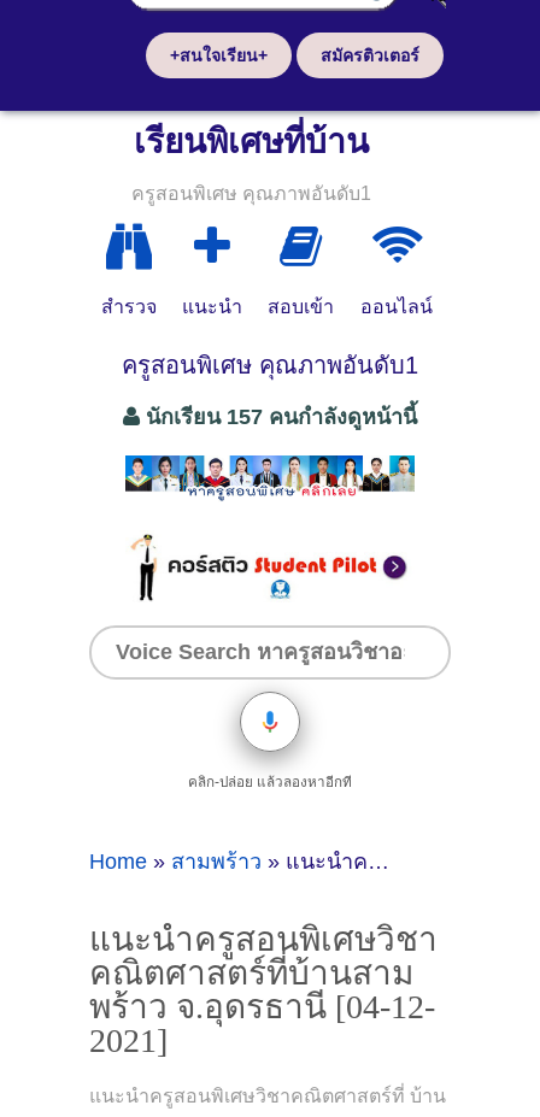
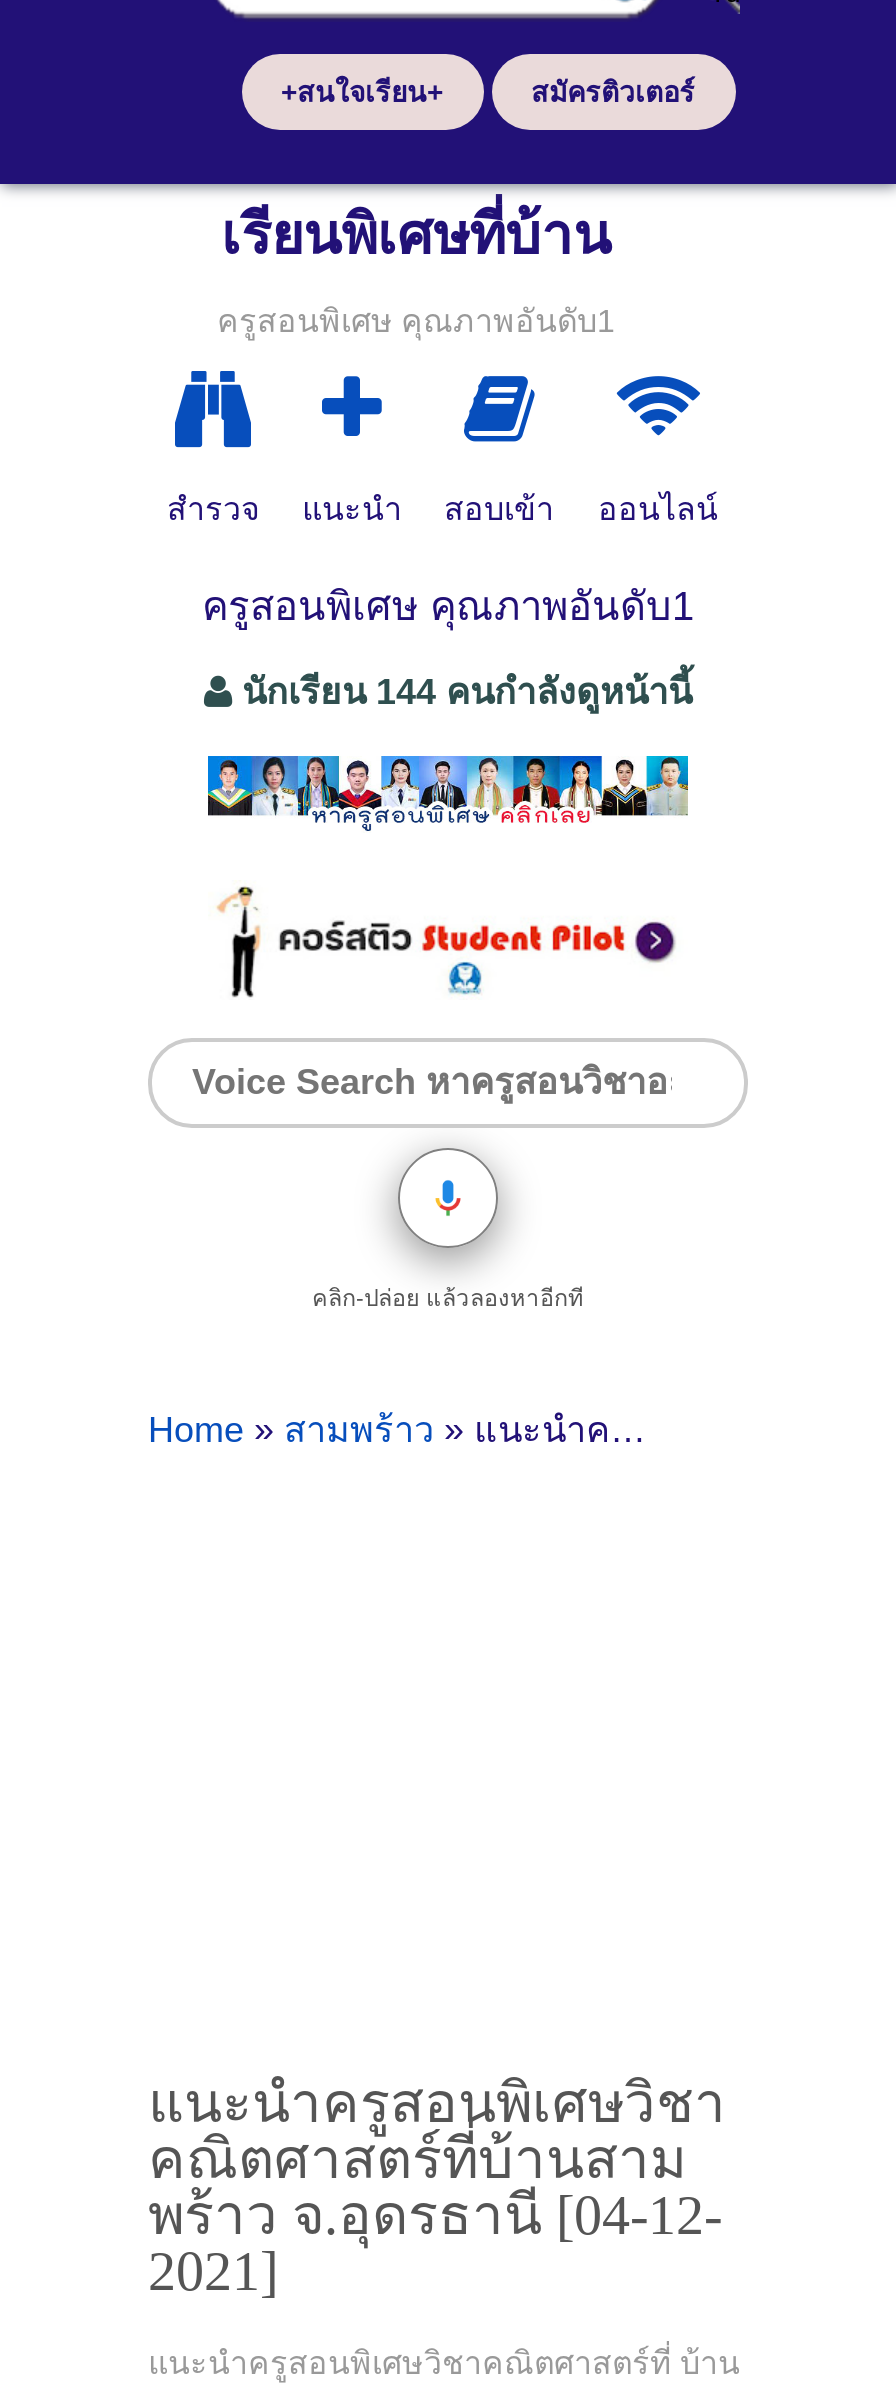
- นักเรียน 157 คนกำลังดูหน้านี้
+ นักเรียน 144 คนกำลังดูหน้านี้
